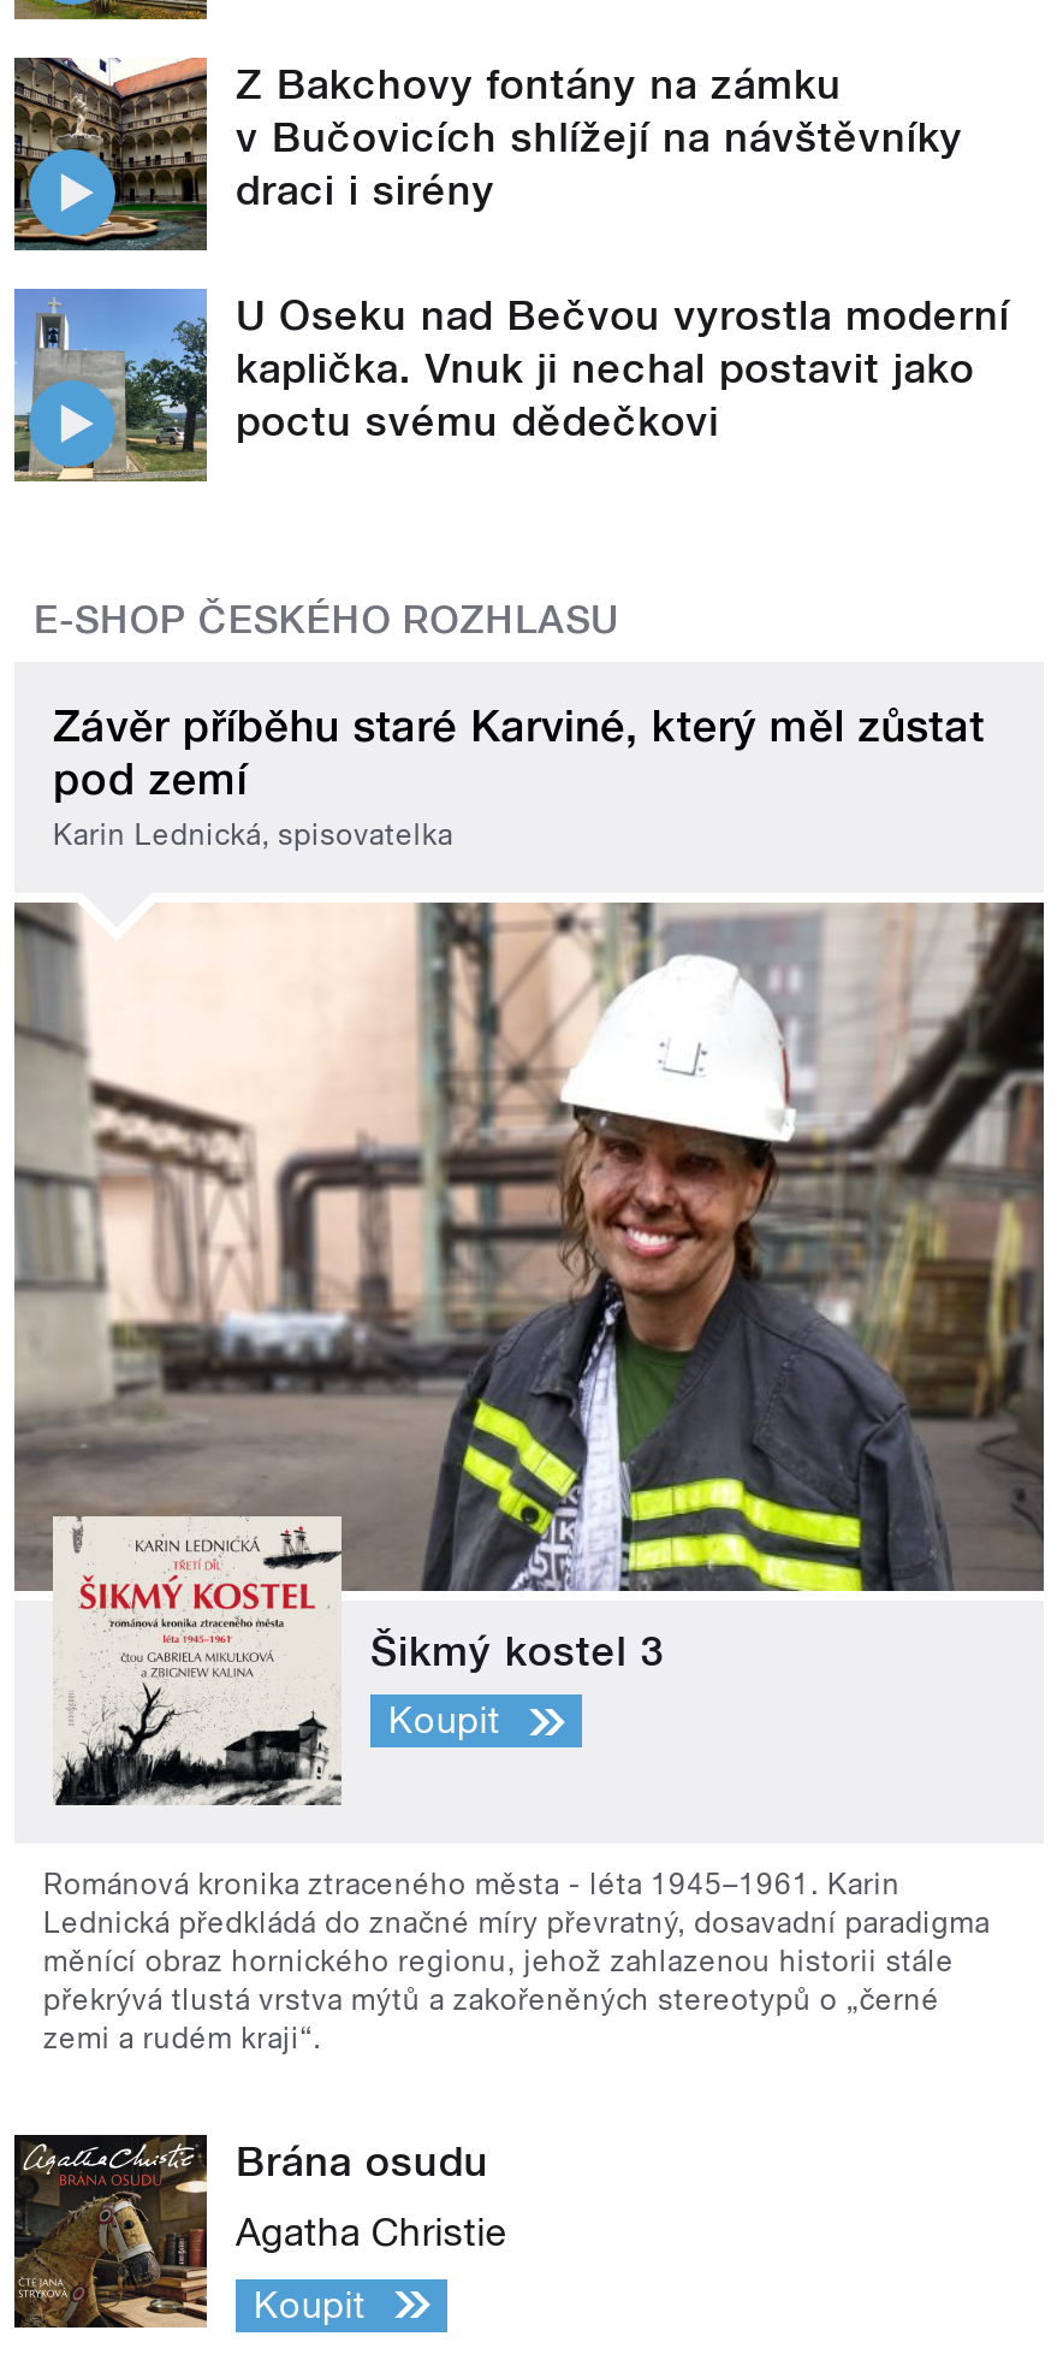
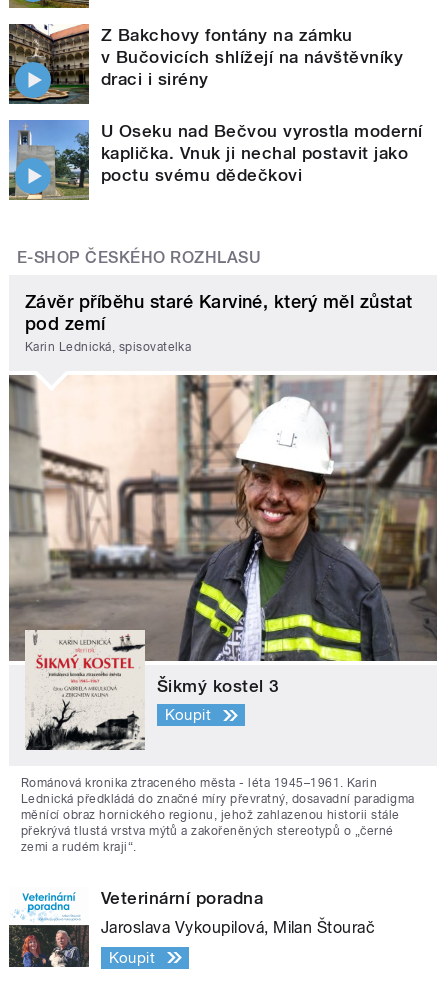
- [image]
- Brána osudu
+ [image]
+ Veterinární poradna

- Agatha Christie
+ Jaroslava Vykoupilová, Milan Štourač
